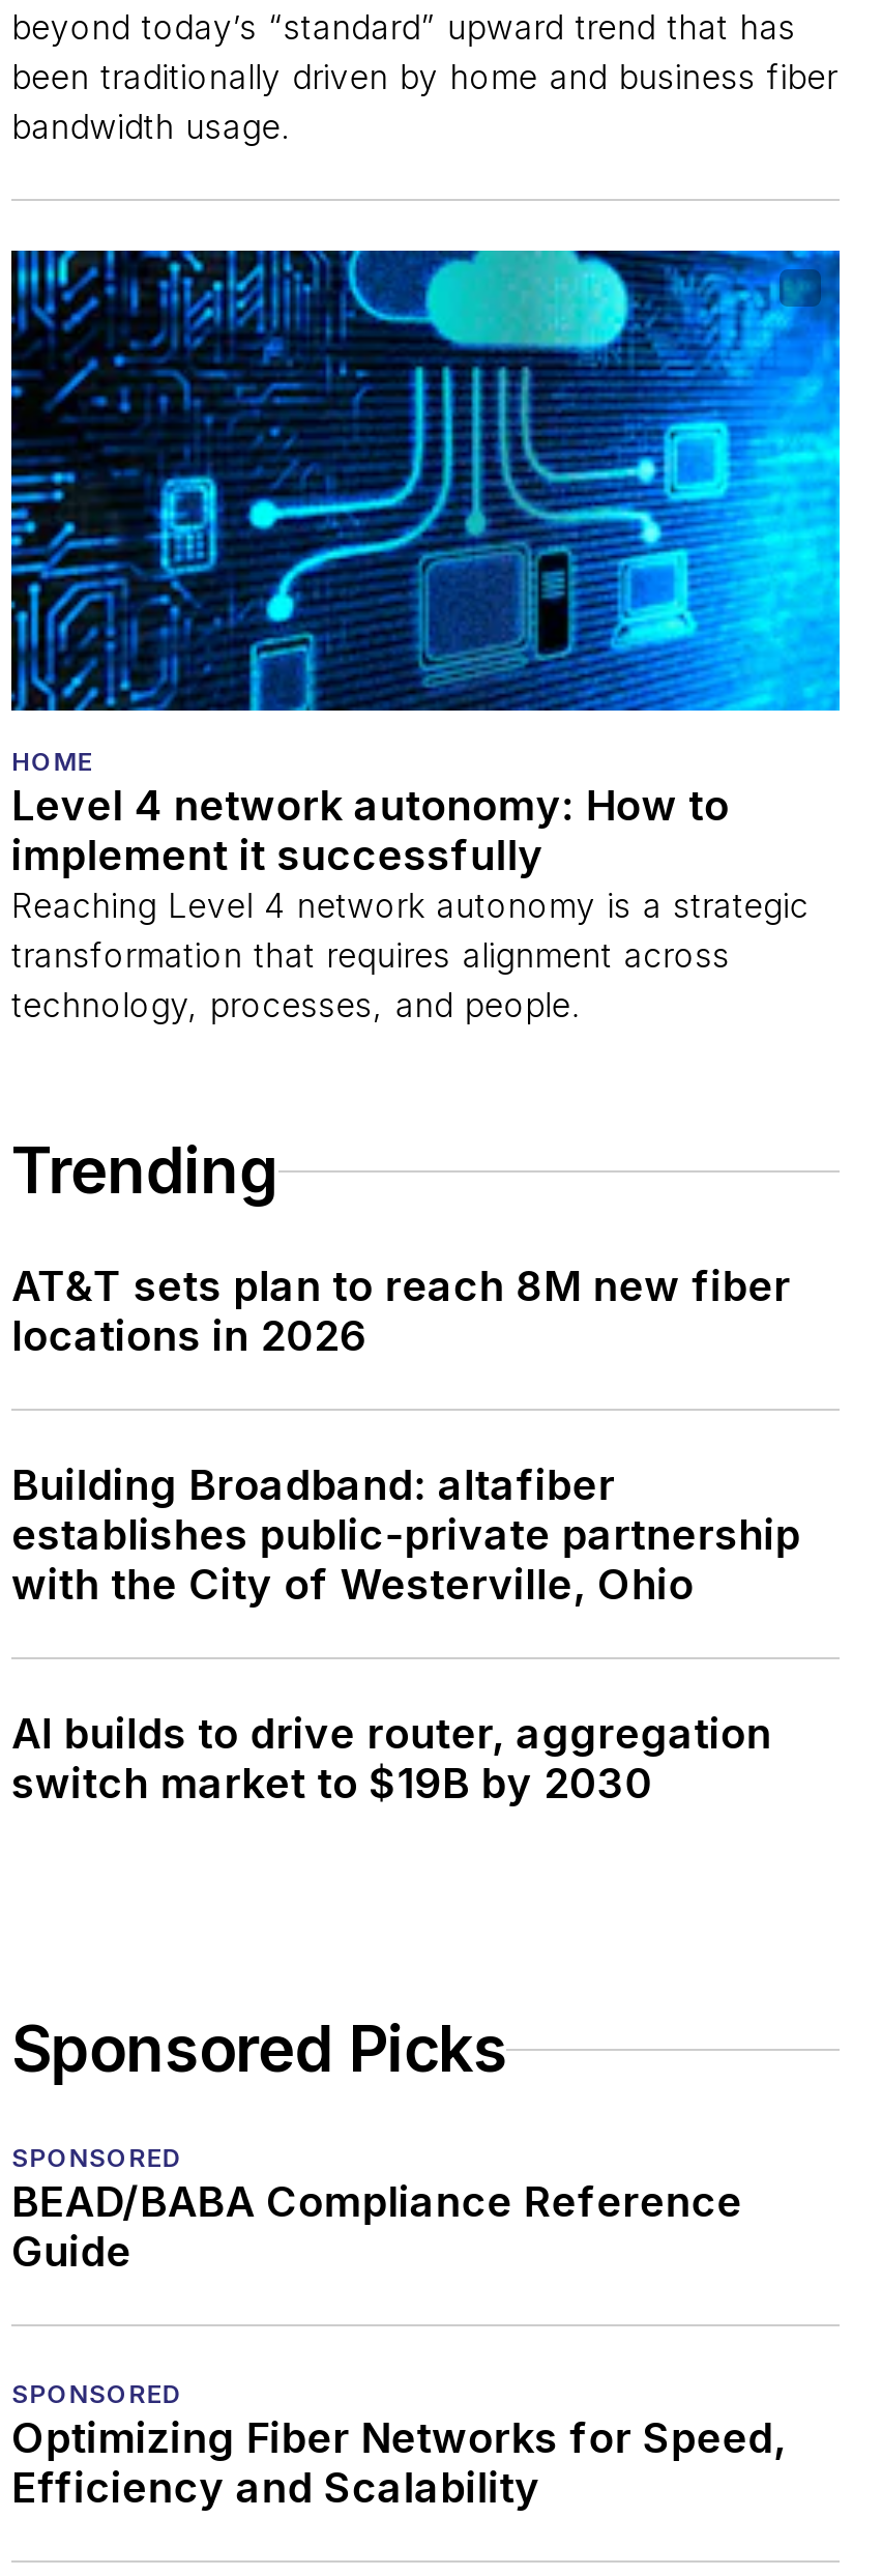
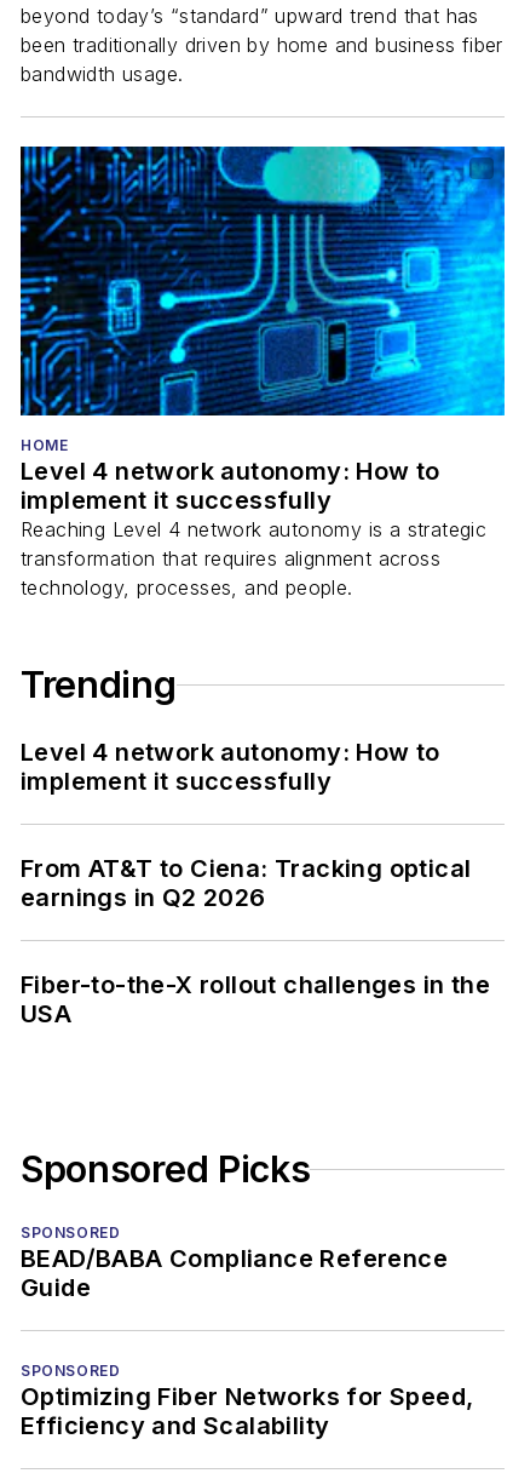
- AT&T sets plan to reach 8M new fiber
- locations in 2026
+ Level 4 network autonomy: How to
+ implement it successfully

- Building Broadband: altafiber
- establishes public-private partnership
- with the City of Westerville, Ohio
+ From AT&T to Ciena: Tracking optical
+ earnings in Q2 2026

- AI builds to drive router, aggregation
- switch market to $19B by 2030
+ Fiber-to-the-X rollout challenges in the
+ USA
